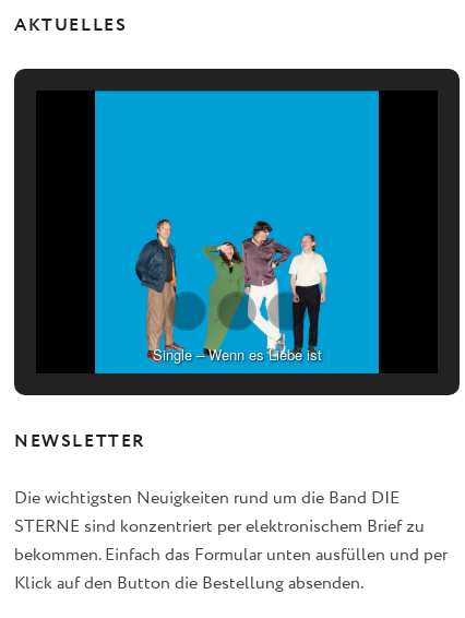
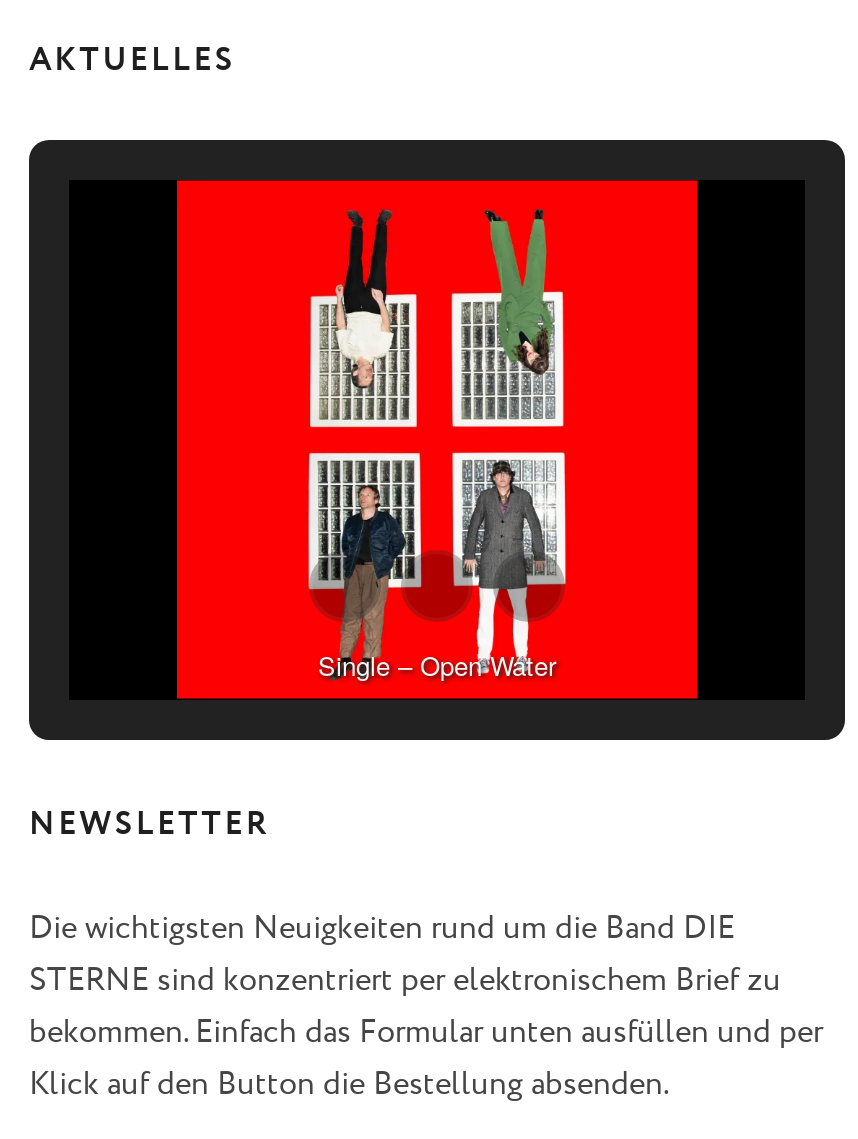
- [image]
- Single – Wenn es Liebe ist
+ [image]
+ Single – Open Water
